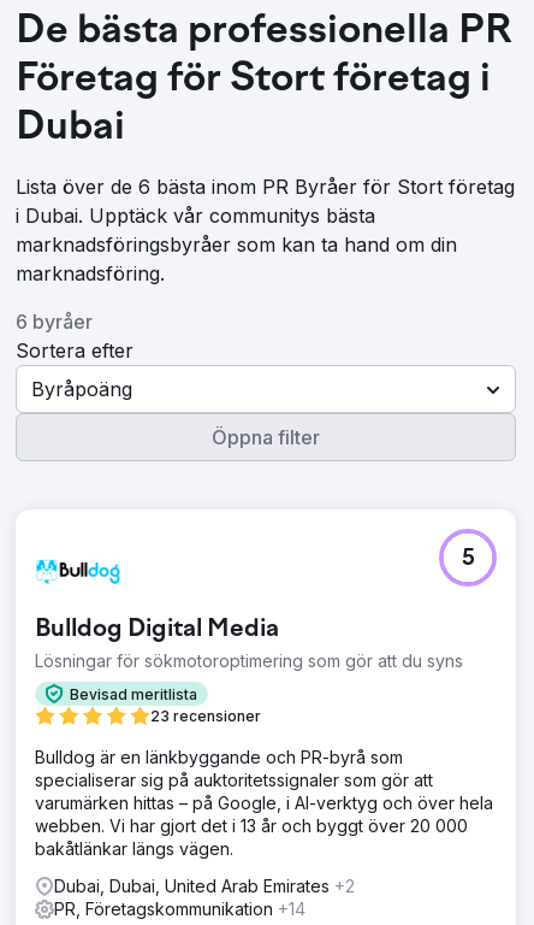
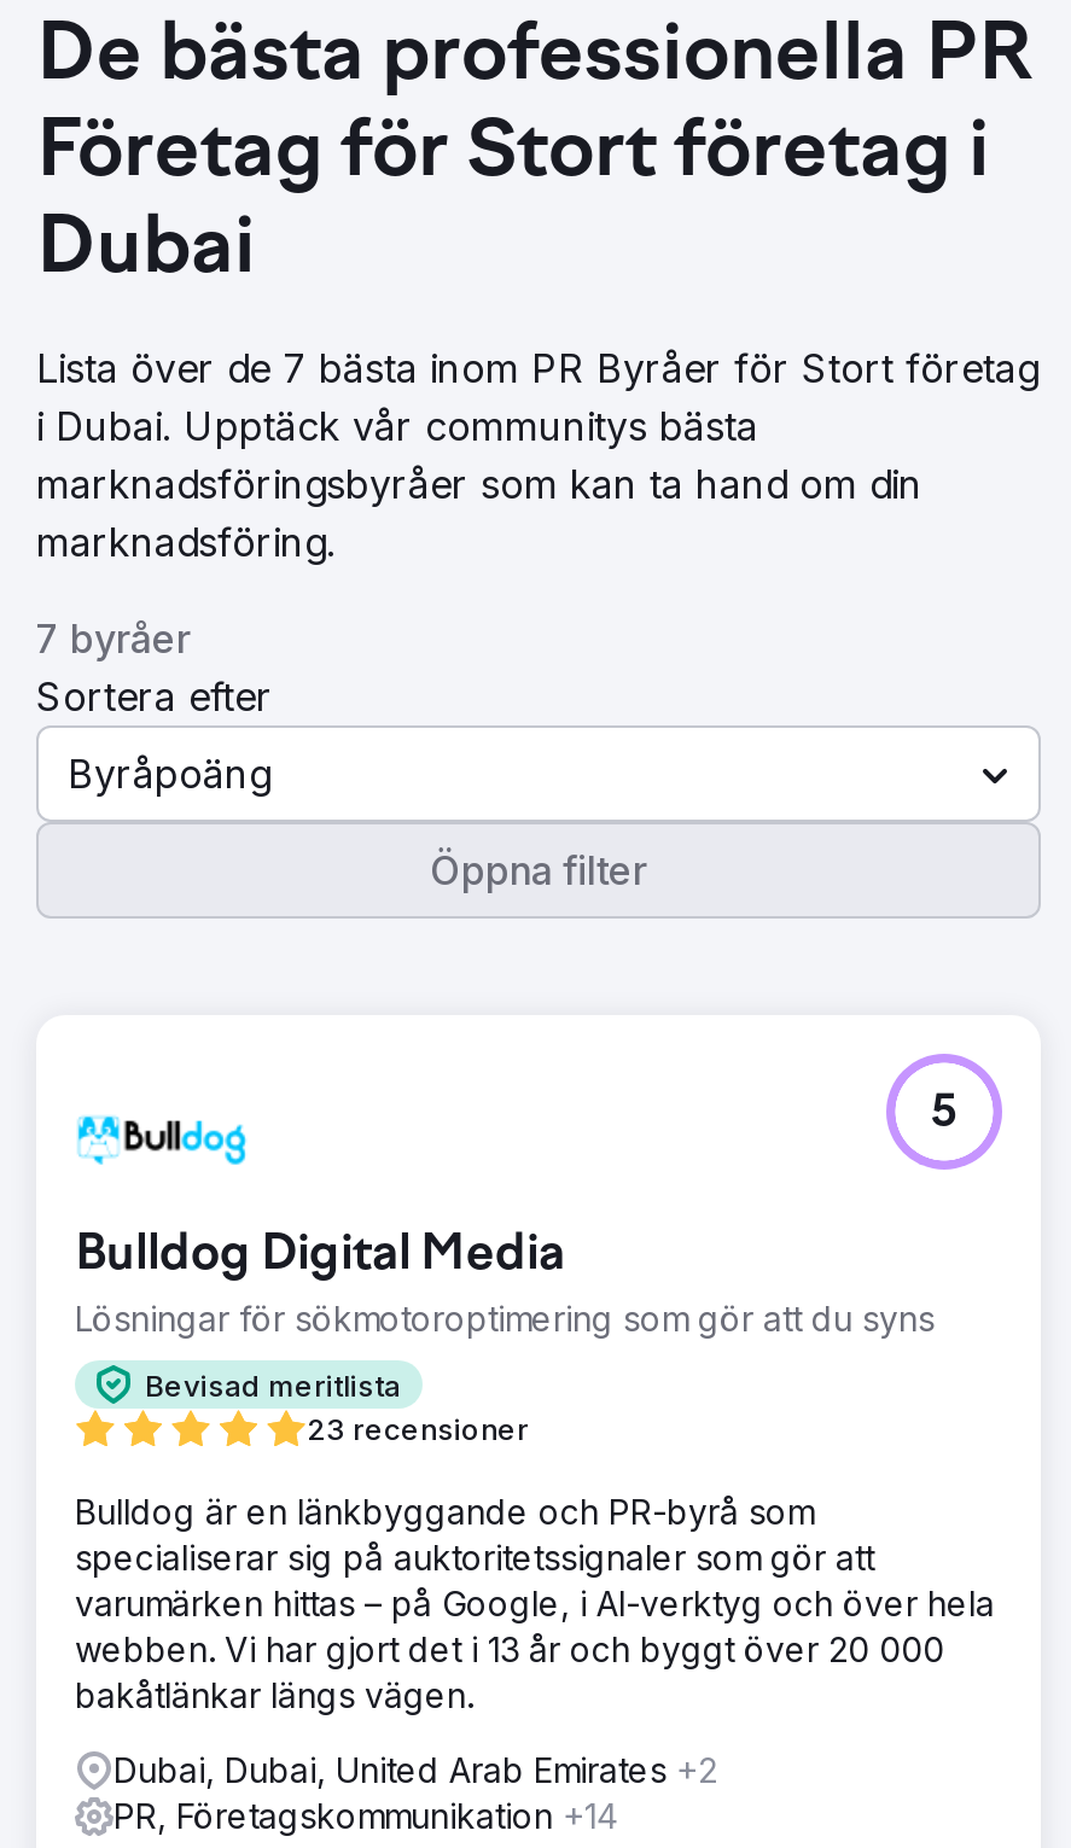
- Lista över de 6 bästa inom PR Byråer för Stort företag
+ Lista över de 7 bästa inom PR Byråer för Stort företag

- 6 byråer
+ 7 byråer
